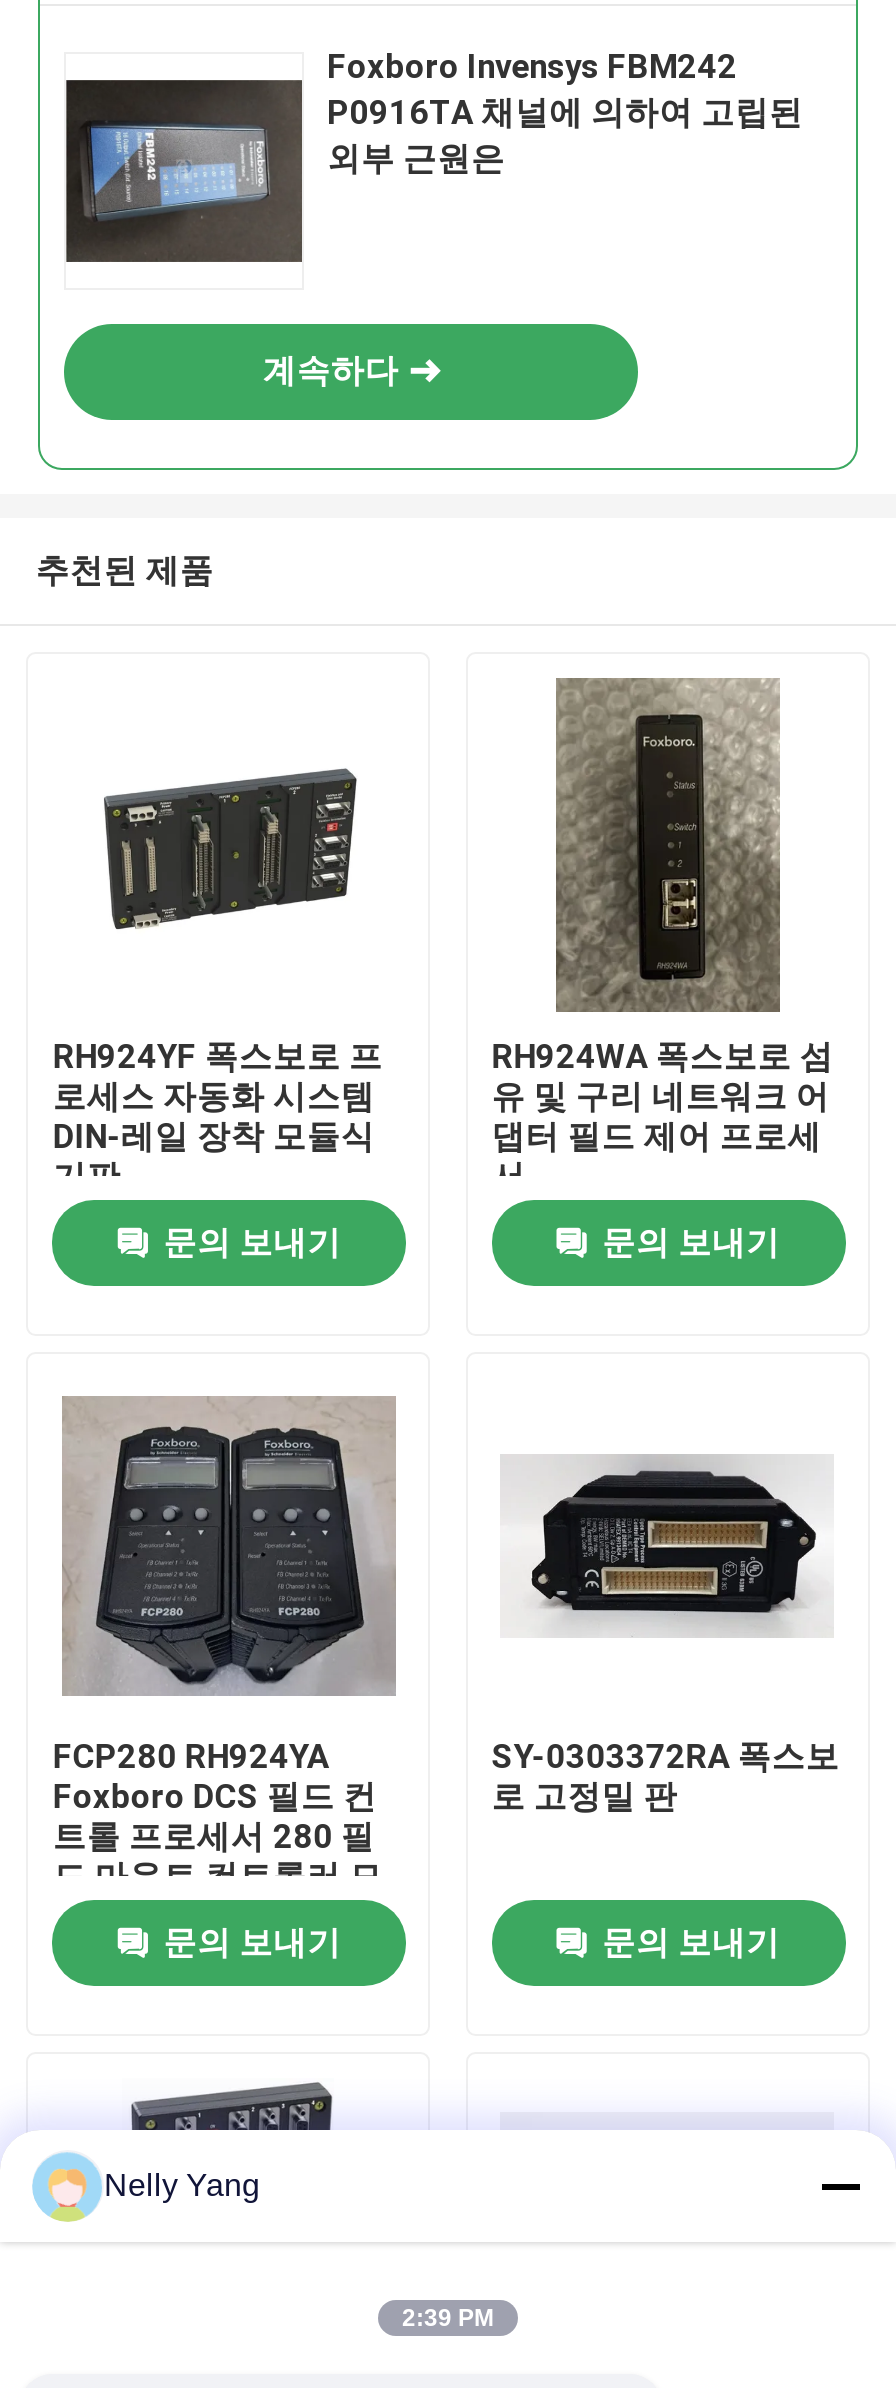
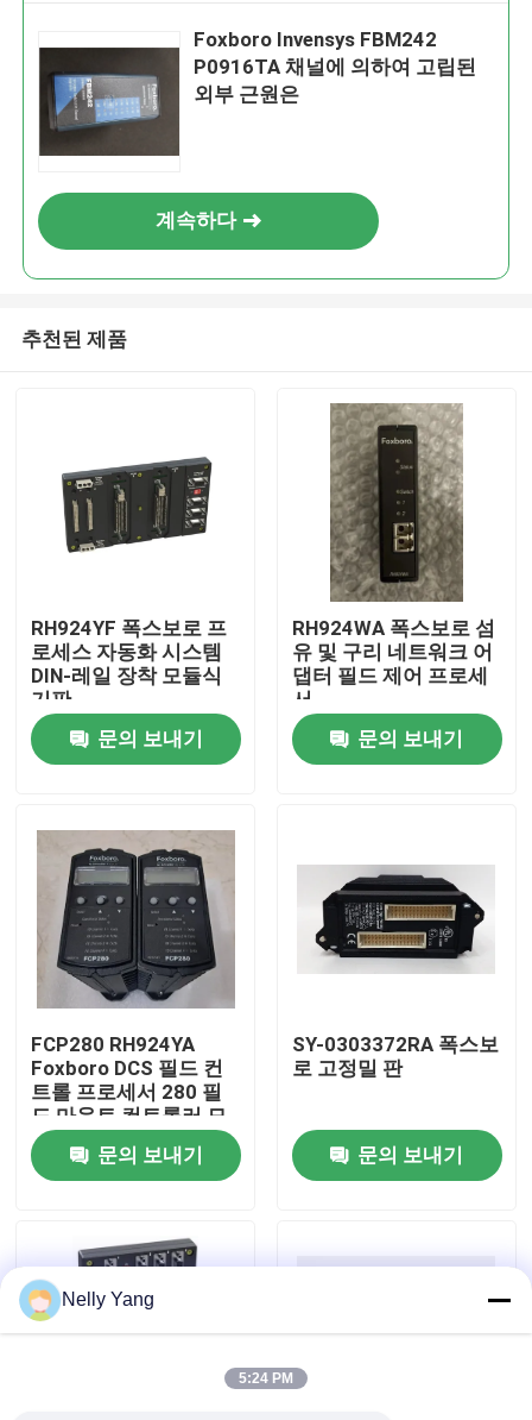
- 2:39 PM
+ 5:24 PM
